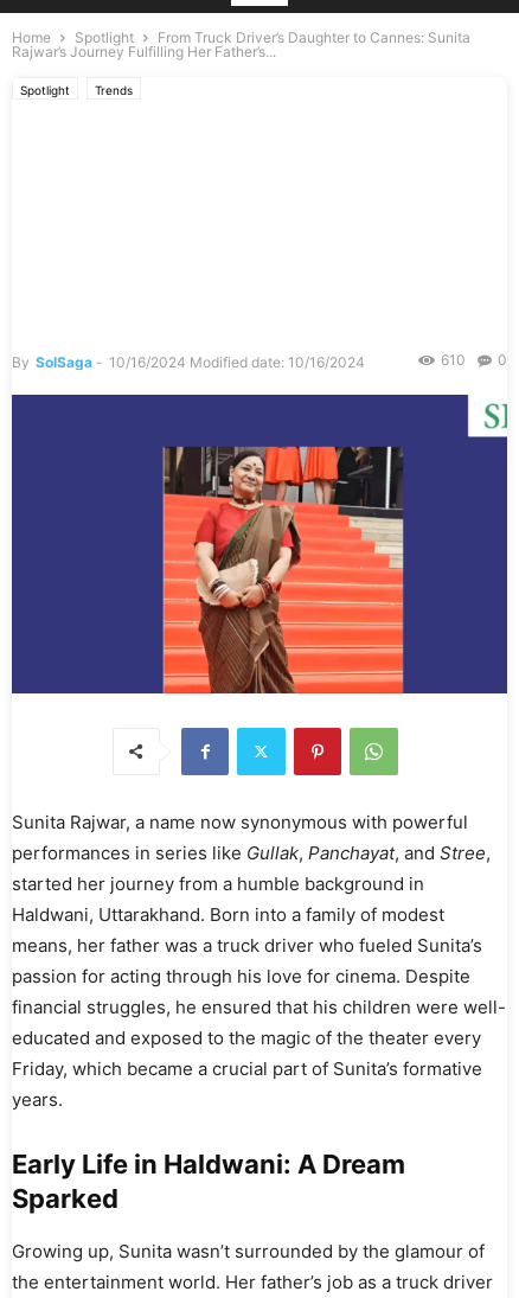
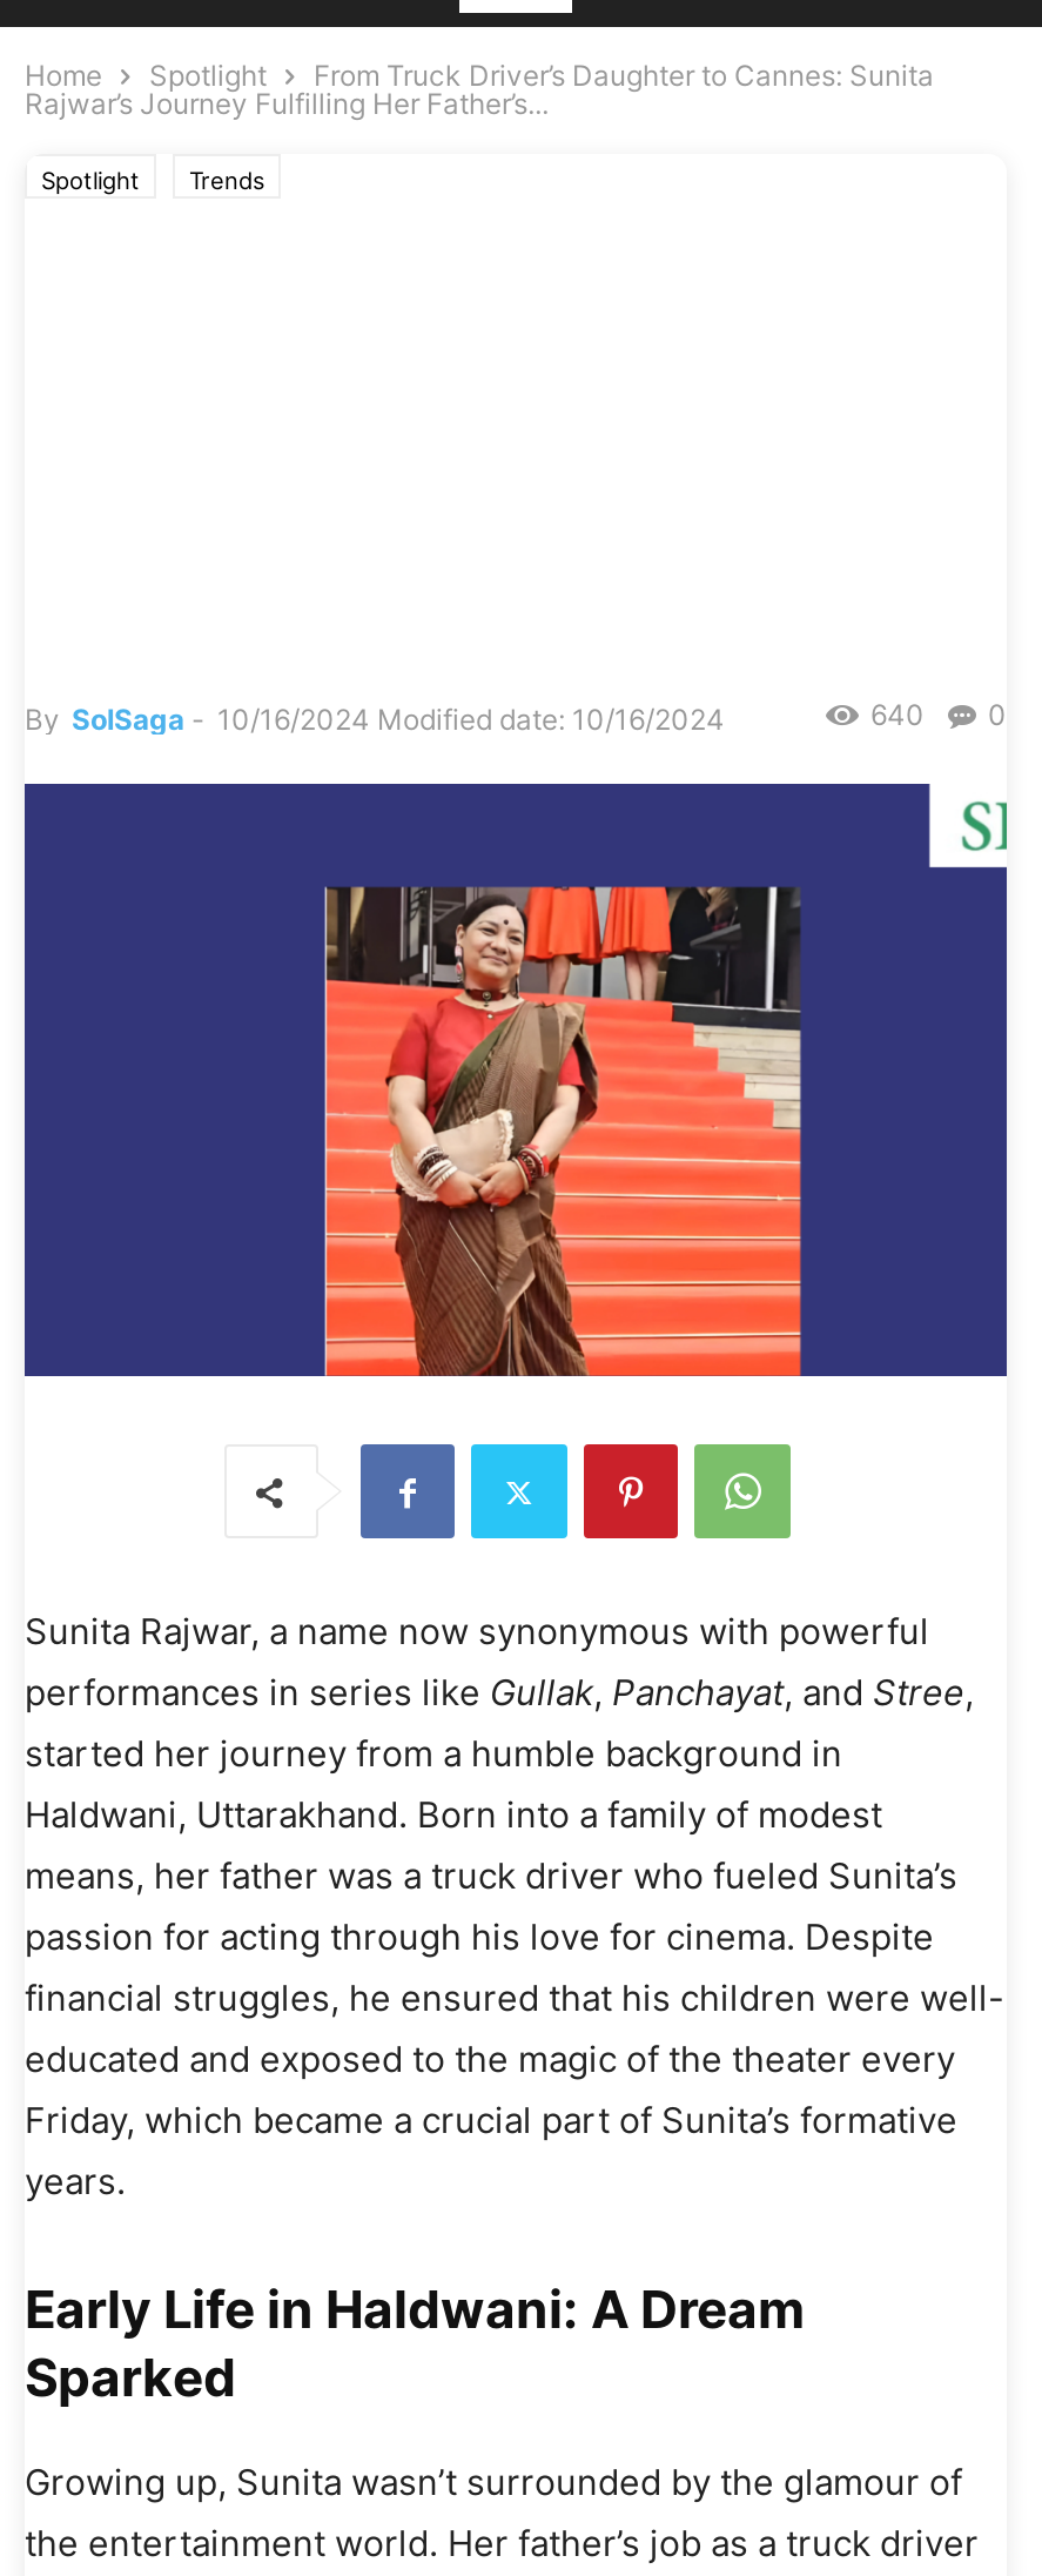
- 610 0
+ 640 0
